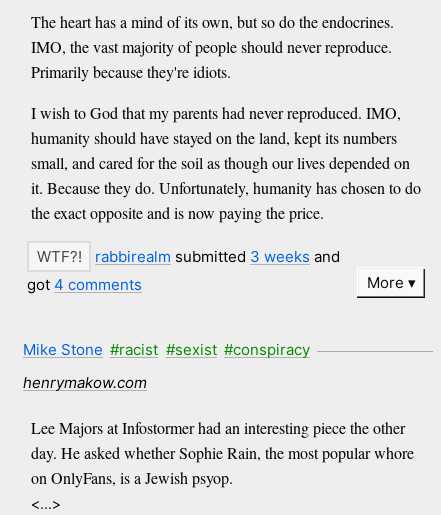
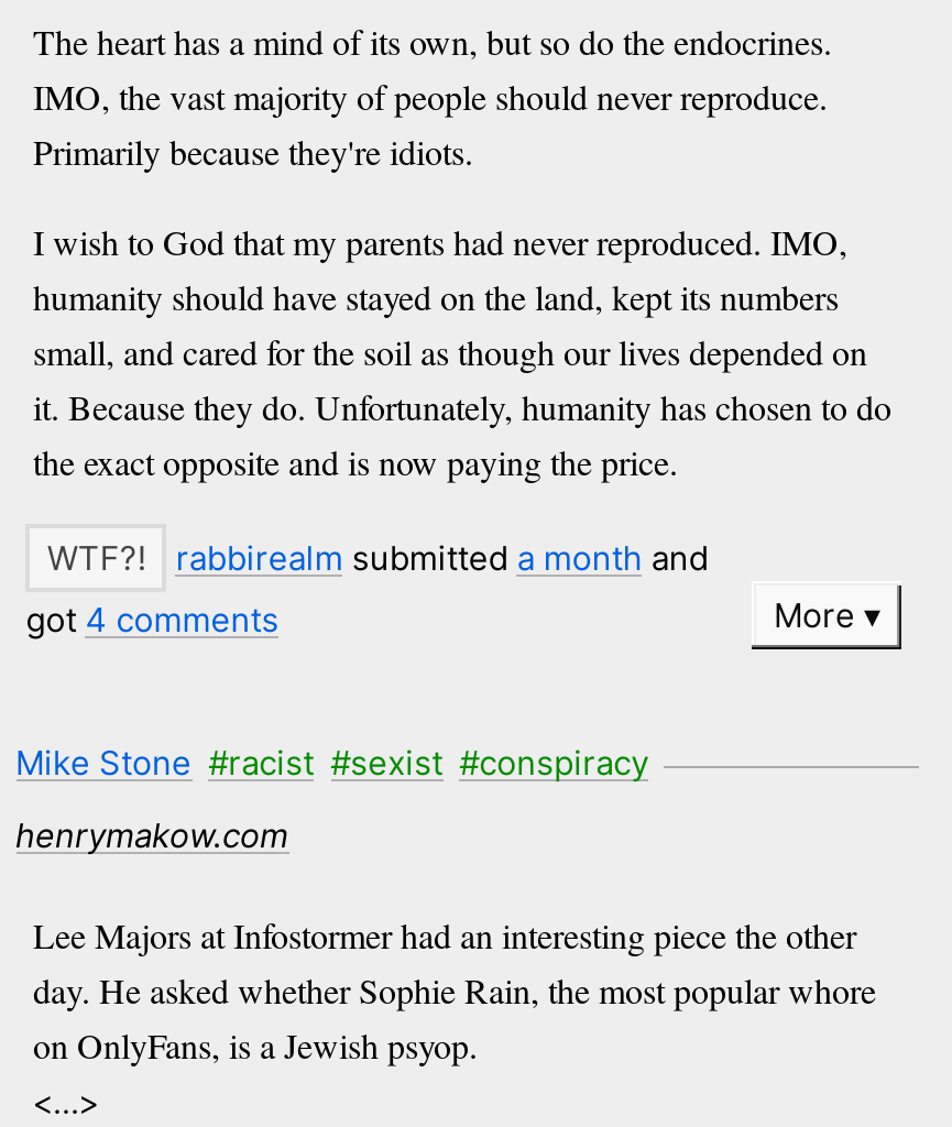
- rabbirealm submitted 3 weeks and
+ rabbirealm submitted a month and
